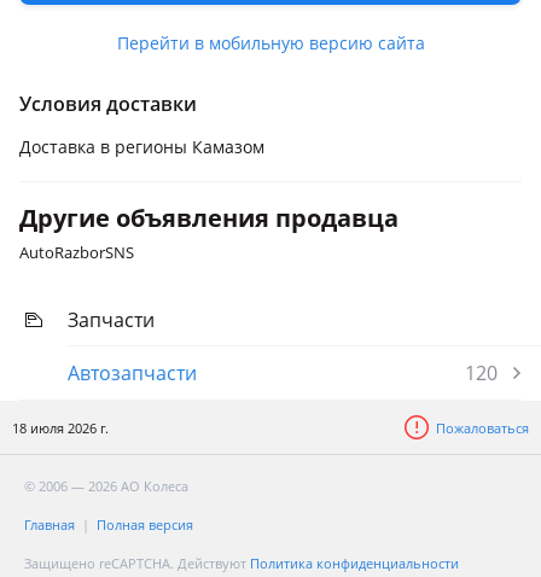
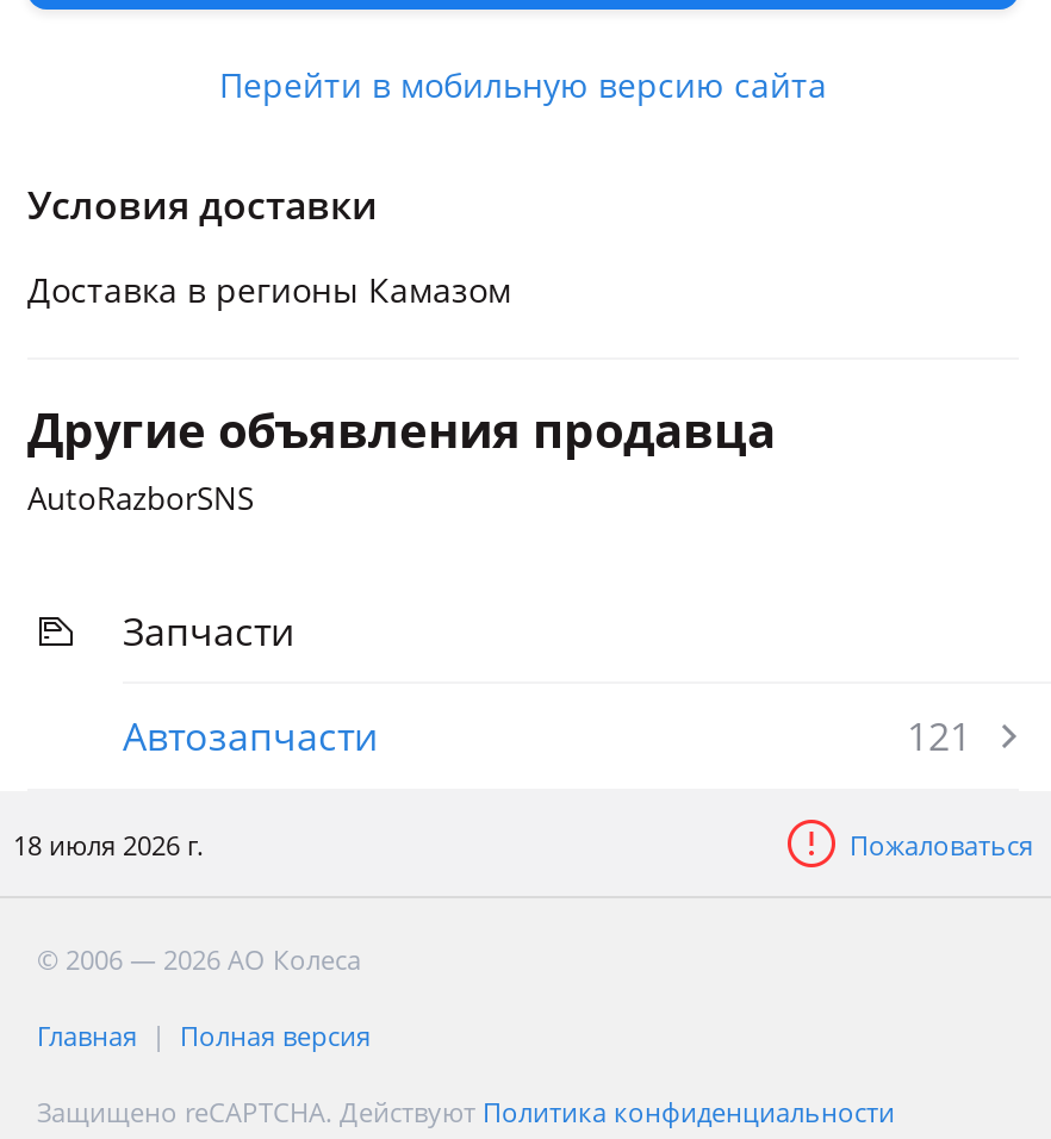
- 120
+ 121
